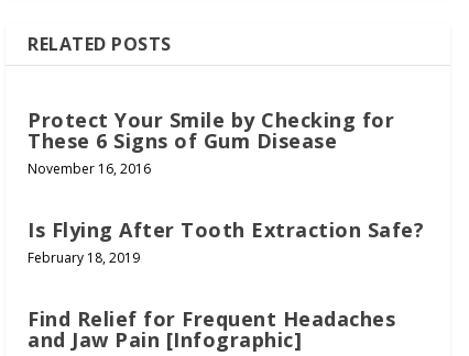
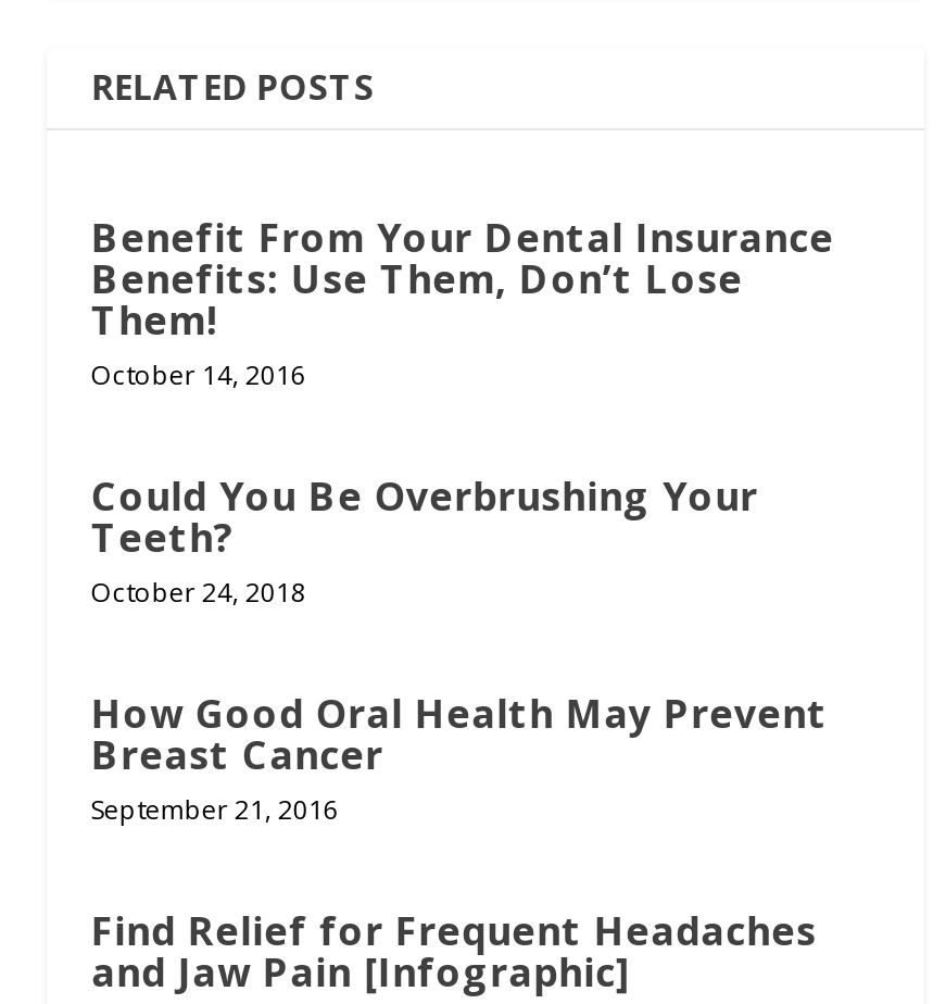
- Protect Your Smile by Checking for
- These 6 Signs of Gum Disease
- November 16, 2016
- Is Flying After Tooth Extraction Safe?
- February 18, 2019
+ Benefit From Your Dental Insurance
+ Benefits: Use Them, Don’t Lose
+ Them!
+ October 14, 2016
+ Could You Be Overbrushing Your
+ Teeth?
+ October 24, 2018
+ How Good Oral Health May Prevent
+ Breast Cancer
+ September 21, 2016
